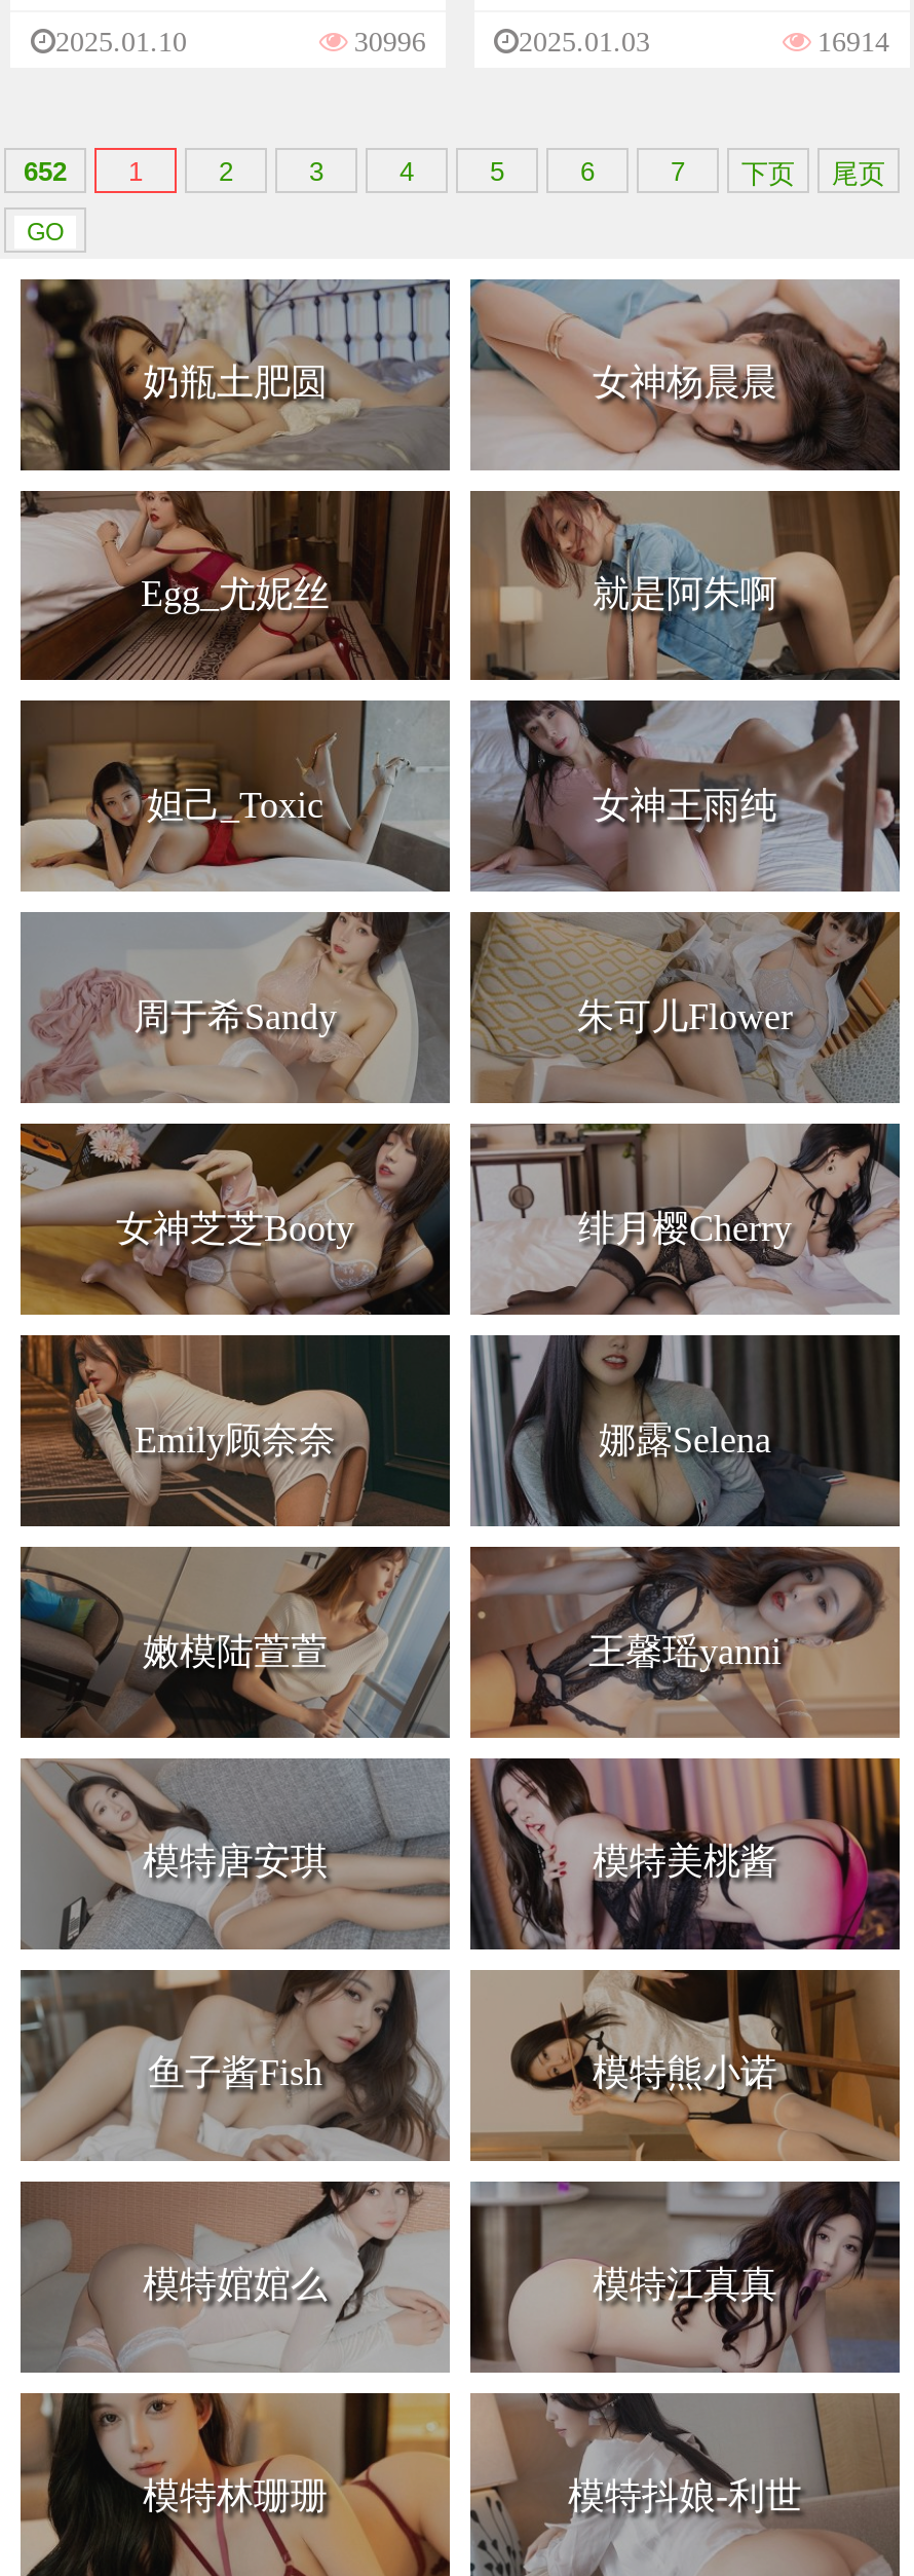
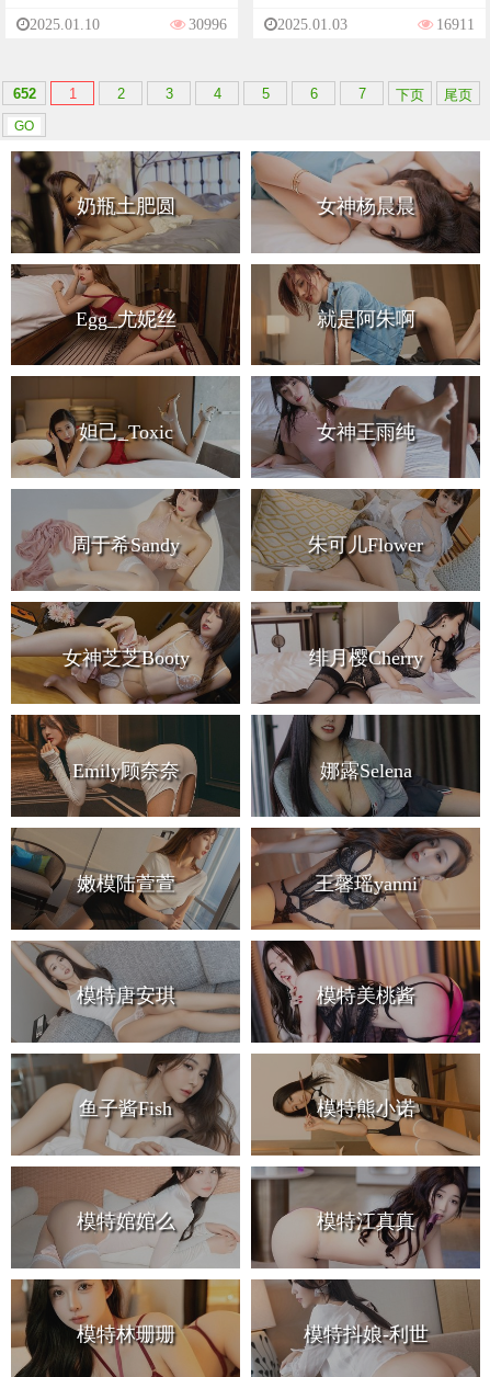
- 16914
+ 16911
